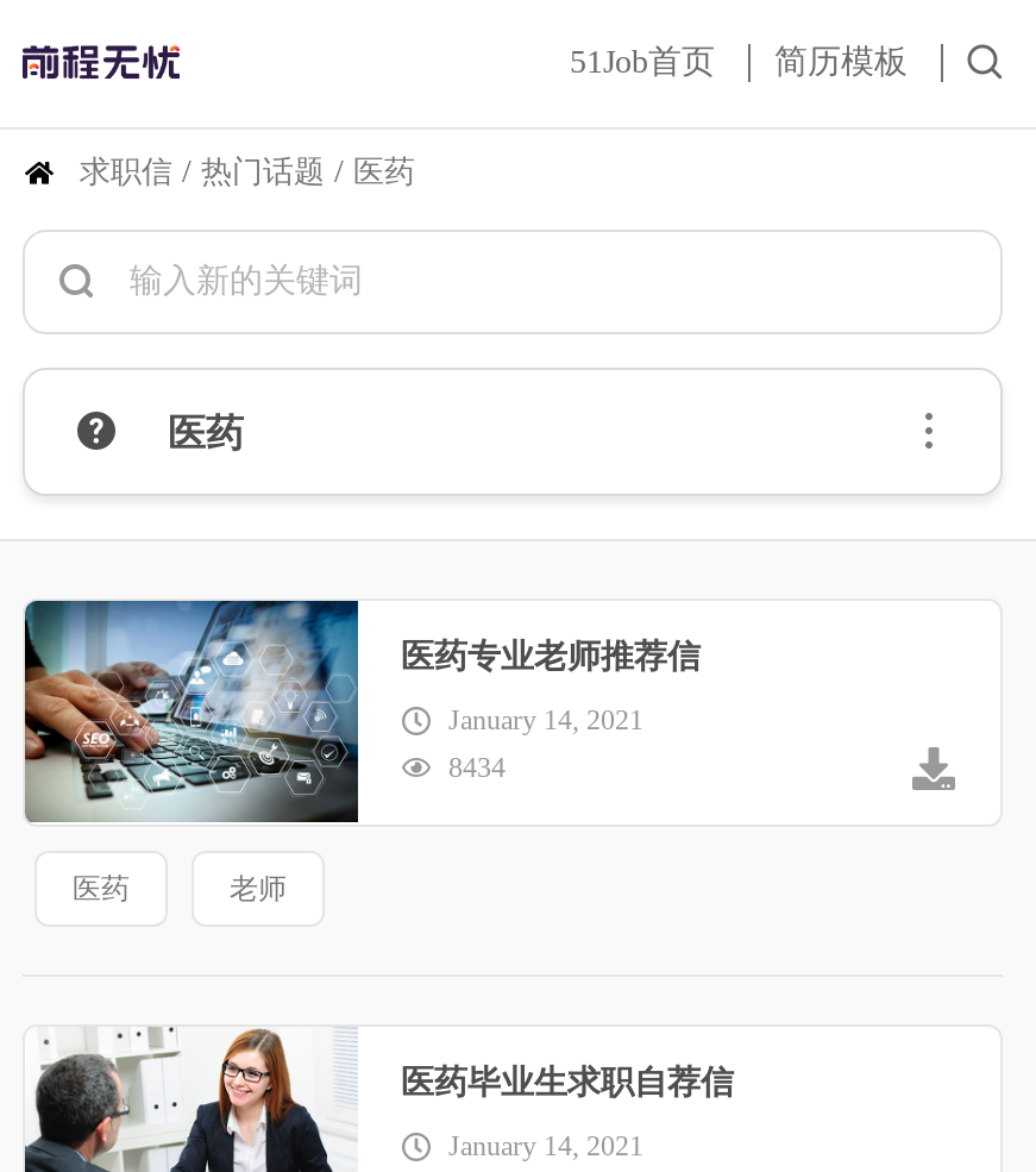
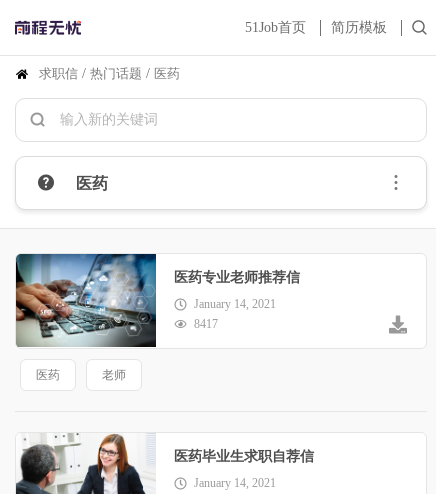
- 8434
+ 8417
